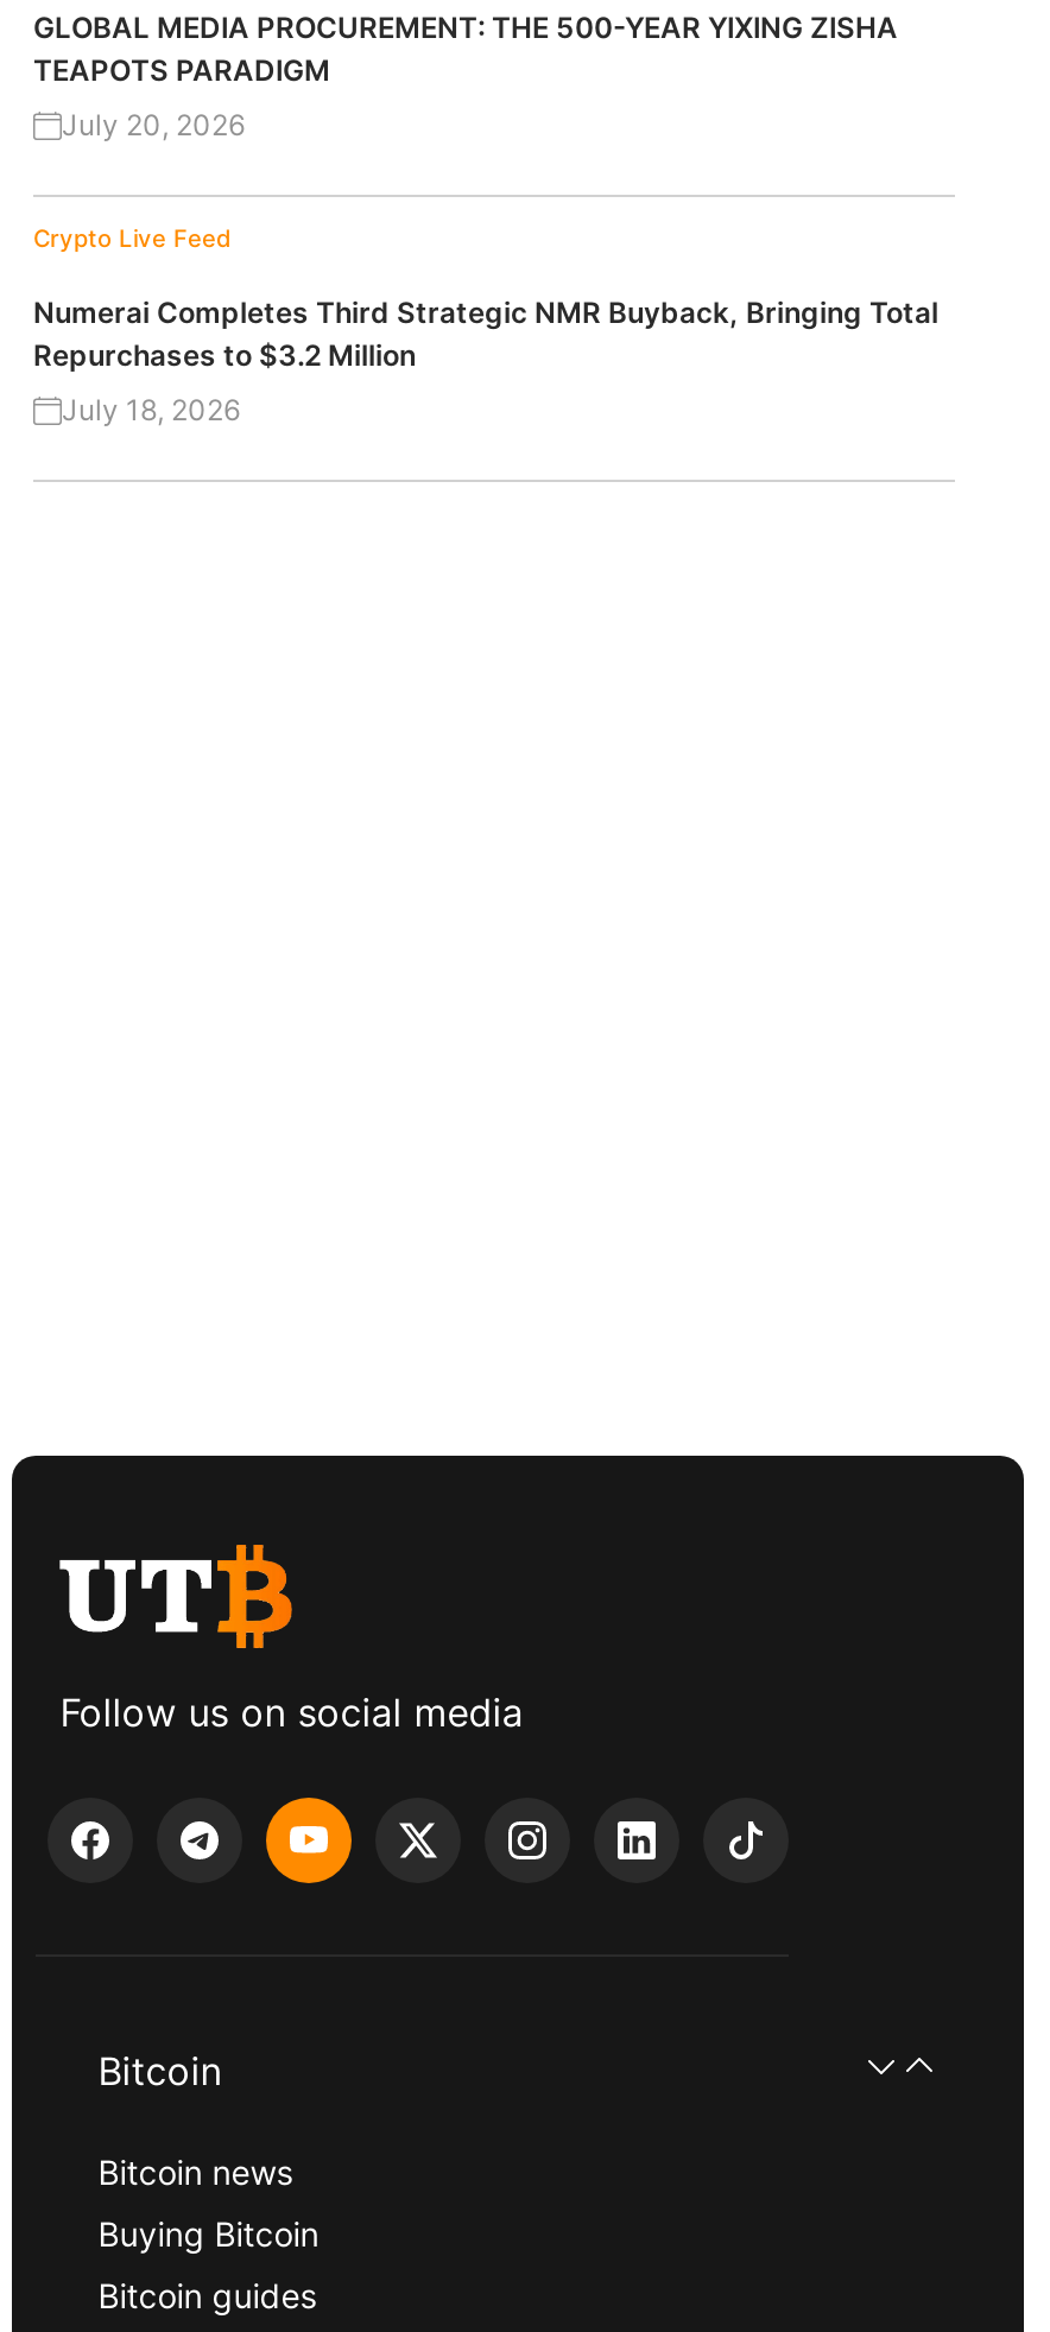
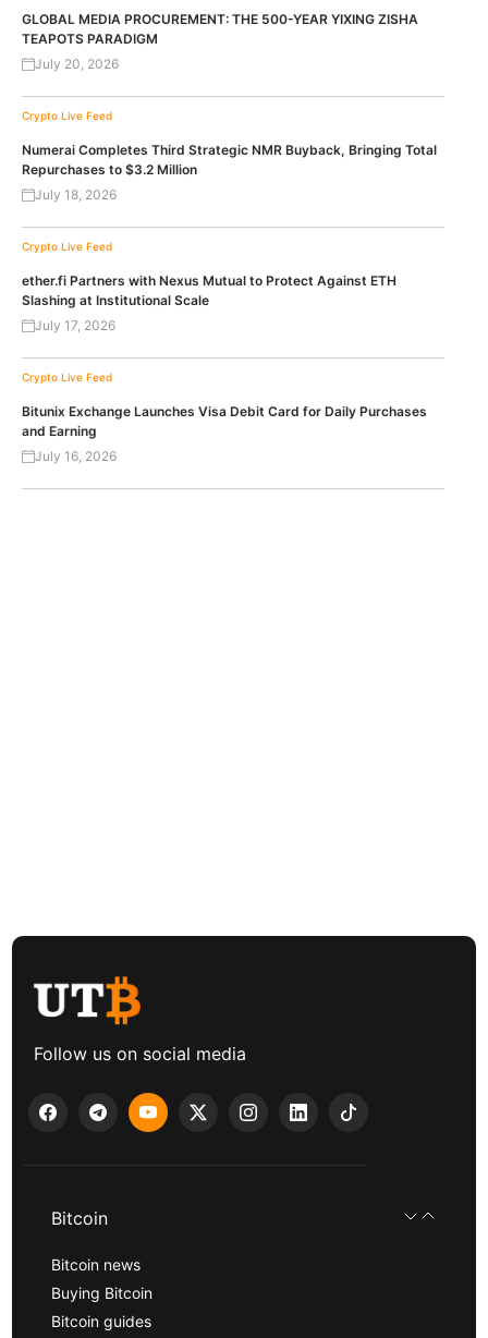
+ Crypto Live Feed
+ ether.fi Partners with Nexus Mutual to Protect Against ETH
+ Slashing at Institutional Scale
+ July 17, 2026
+ Crypto Live Feed
+ Bitunix Exchange Launches Visa Debit Card for Daily Purchases
+ and Earning
+ July 16, 2026
